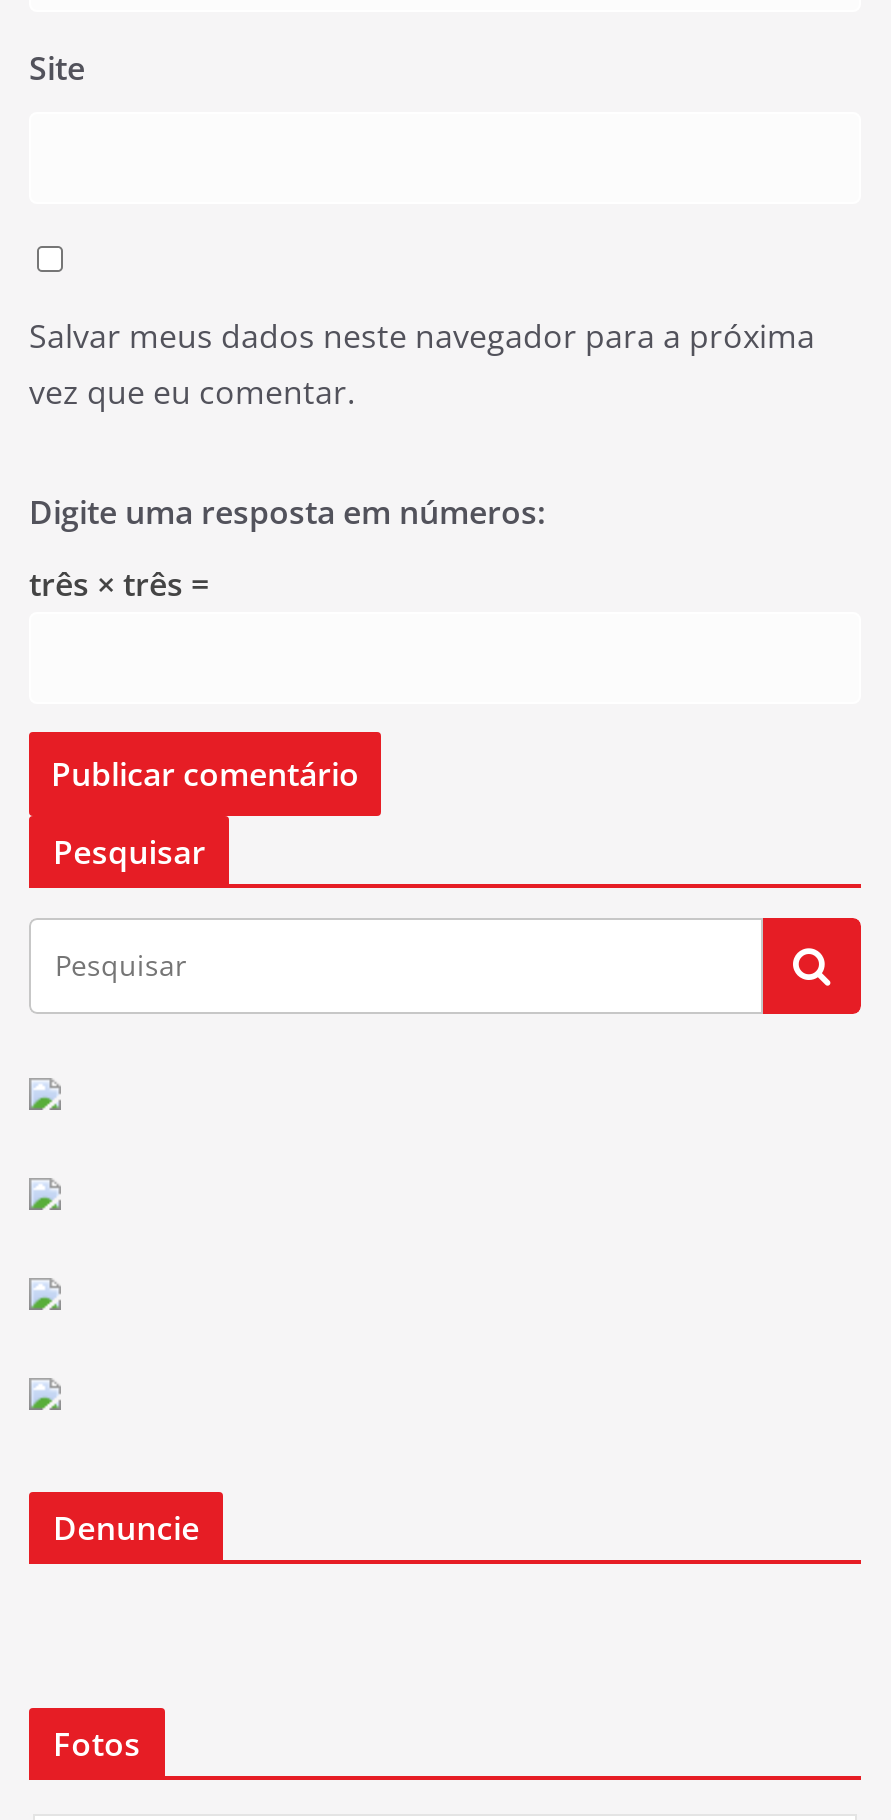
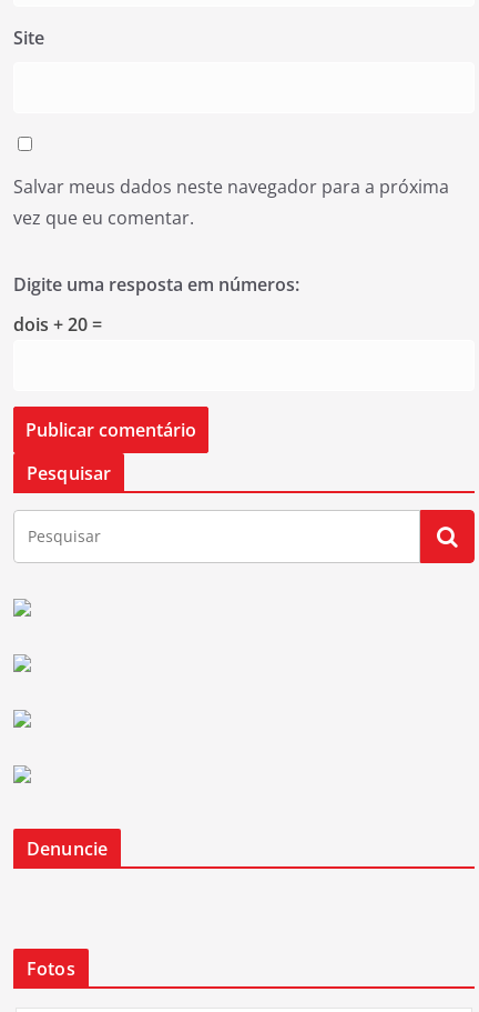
- três × três =
+ dois + 20 =
